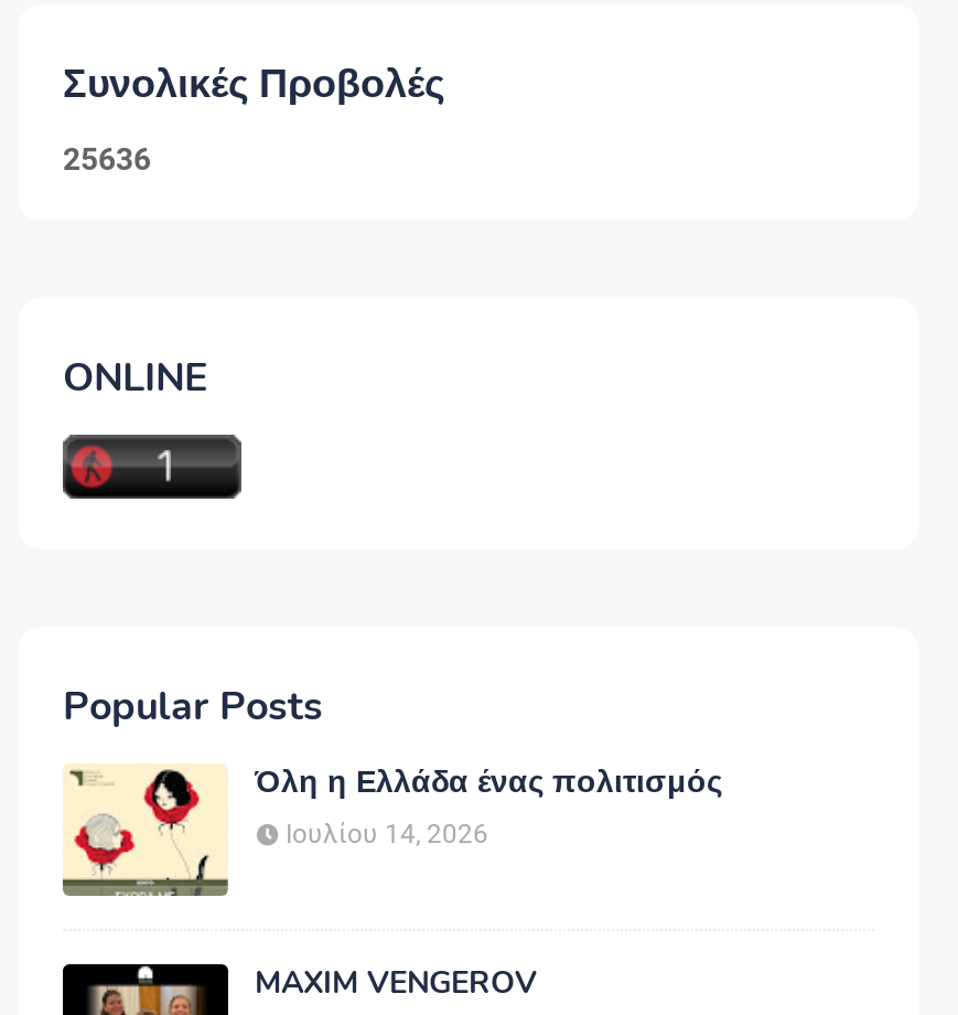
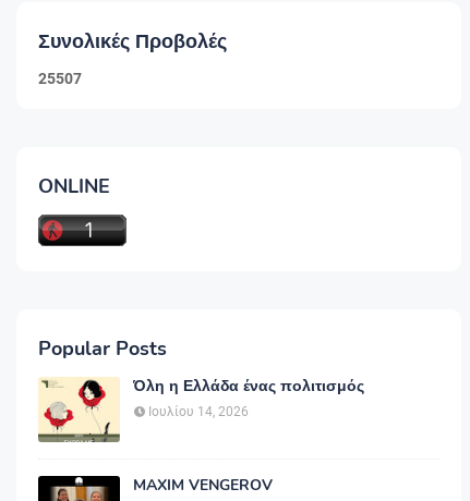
- 25636
+ 25507
